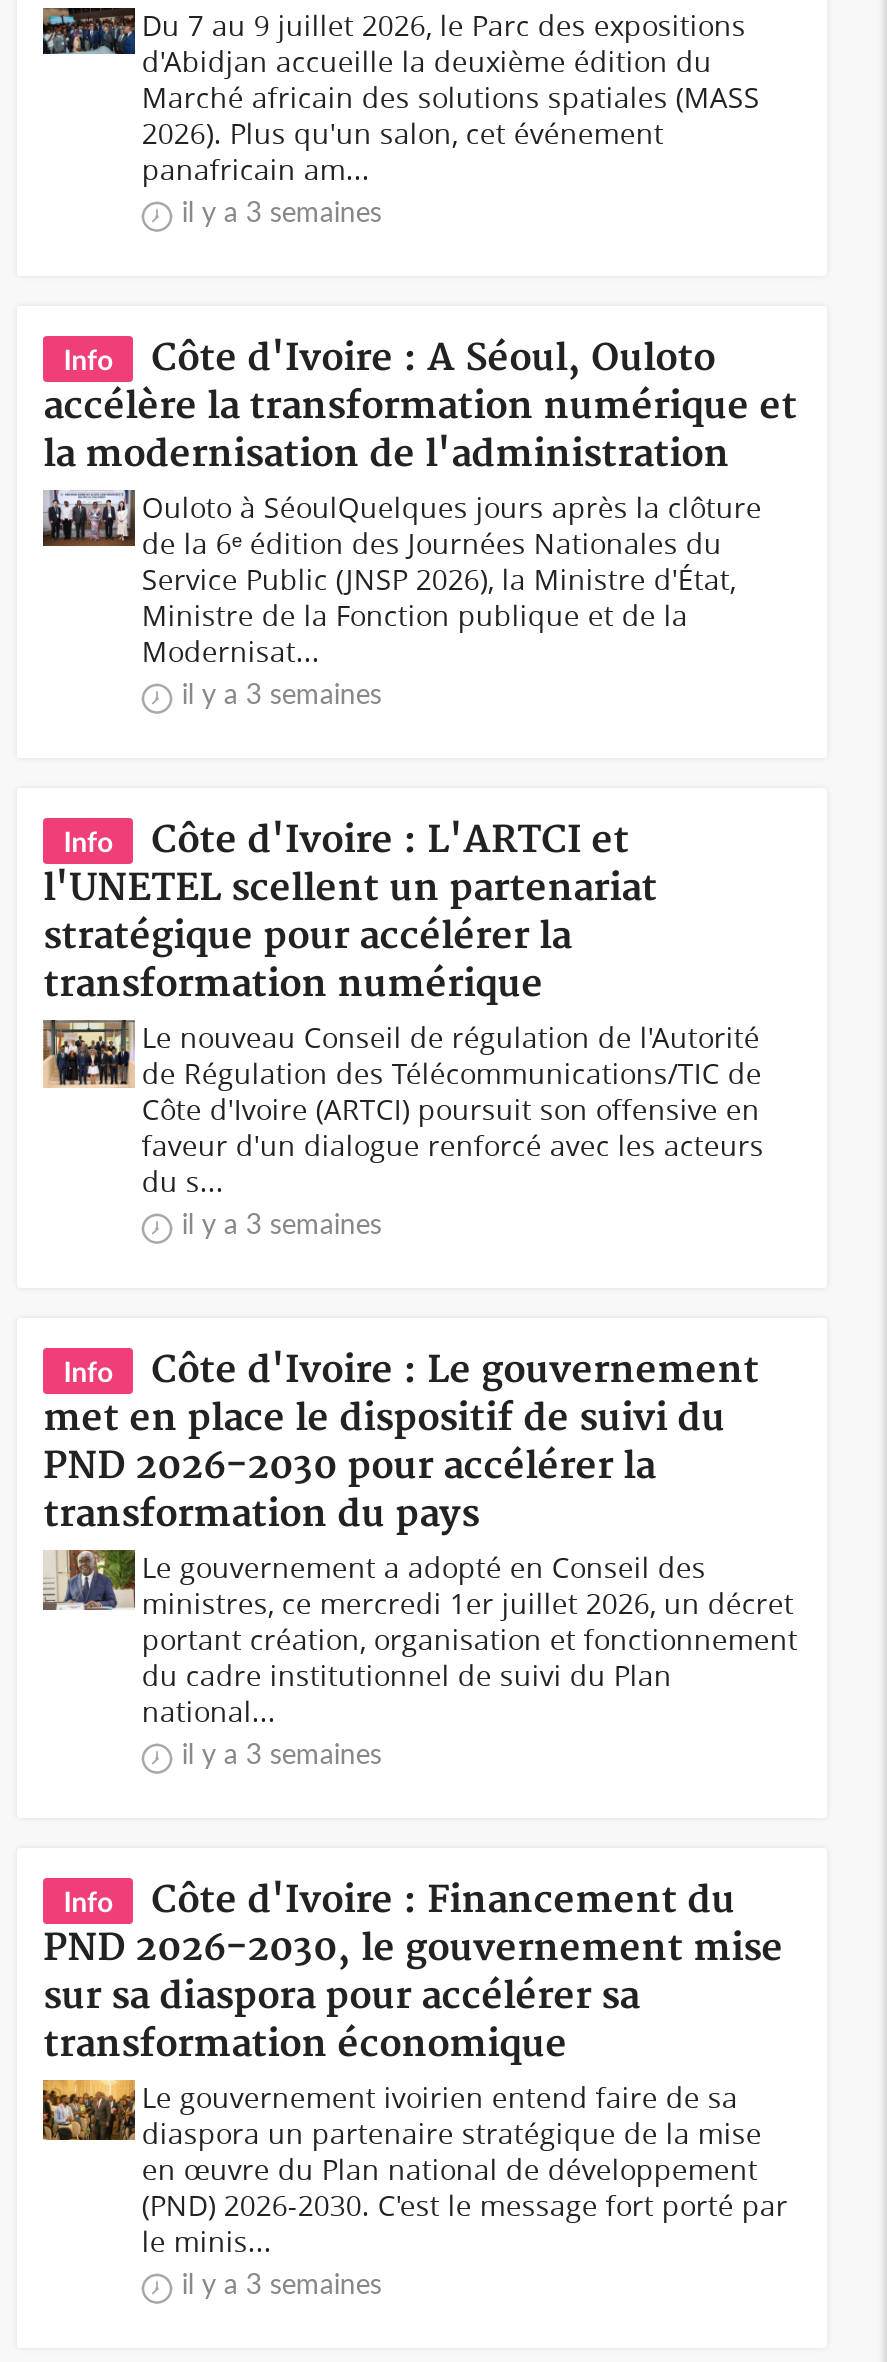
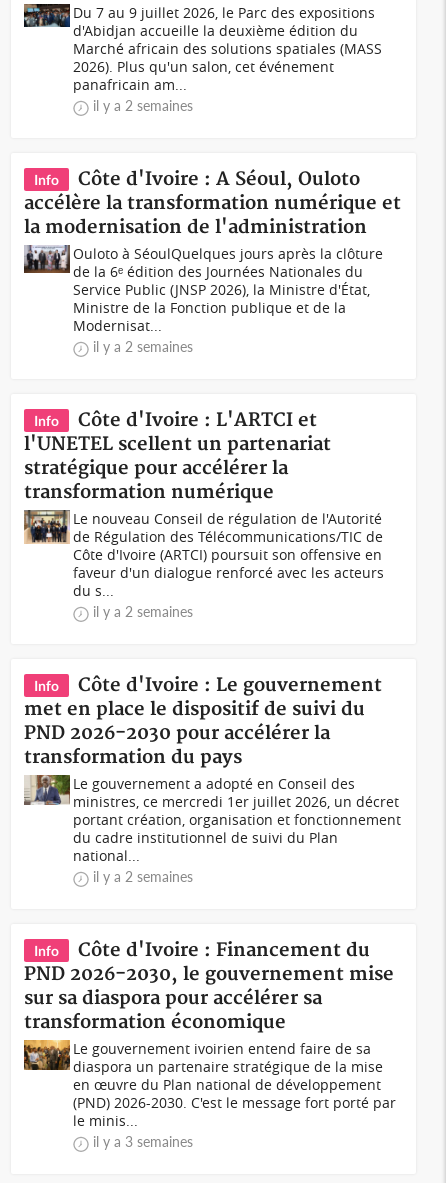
- il y a 3 semaines
+ il y a 2 semaines

- il y a 3 semaines
+ il y a 2 semaines

- il y a 3 semaines
+ il y a 2 semaines

- il y a 3 semaines
+ il y a 2 semaines
